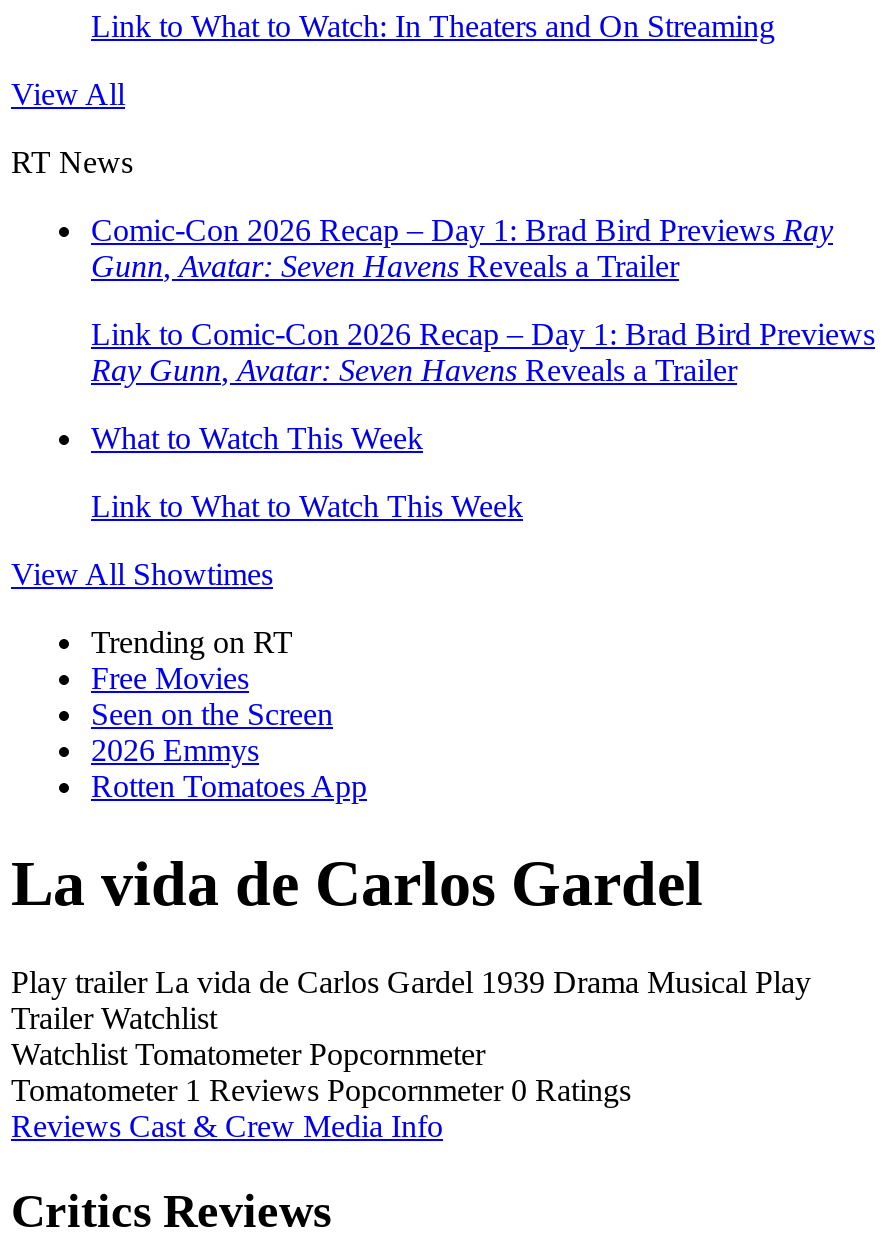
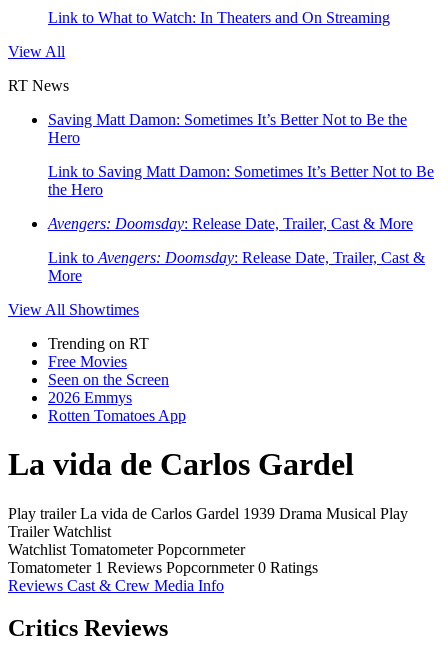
- Comic-Con 2026 Recap – Day 1: Brad Bird Previews Ray
- Gunn, Avatar: Seven Havens Reveals a Trailer
+ Saving Matt Damon: Sometimes It’s Better Not to Be the
+ Hero

- Link to Comic-Con 2026 Recap – Day 1: Brad Bird Previews
- Ray Gunn, Avatar: Seven Havens Reveals a Trailer
+ Link to Saving Matt Damon: Sometimes It’s Better Not to Be
+ the Hero

- What to Watch This Week
+ Avengers: Doomsday: Release Date, Trailer, Cast & More

- Link to What to Watch This Week
+ Link to Avengers: Doomsday: Release Date, Trailer, Cast &
+ More
